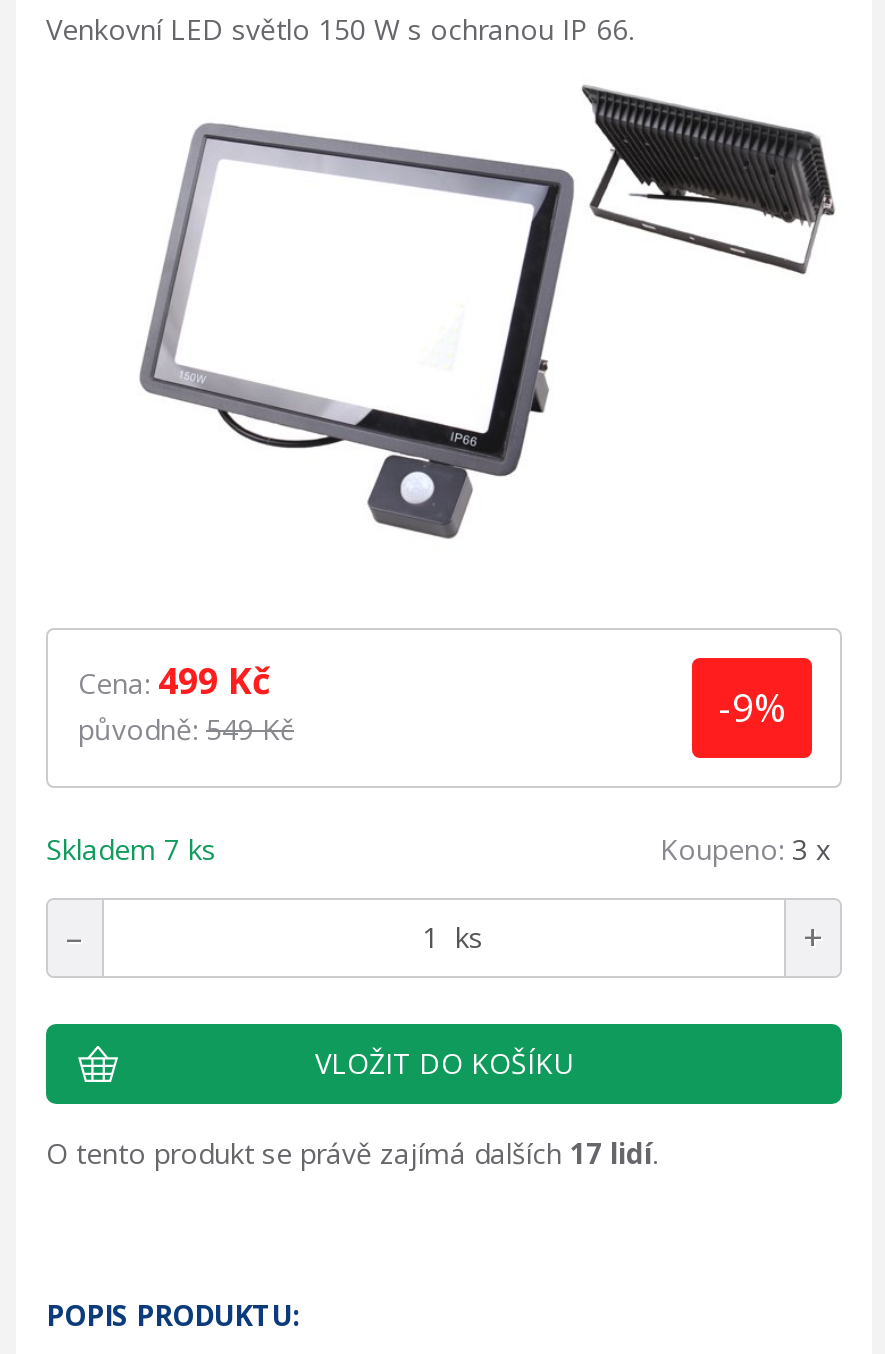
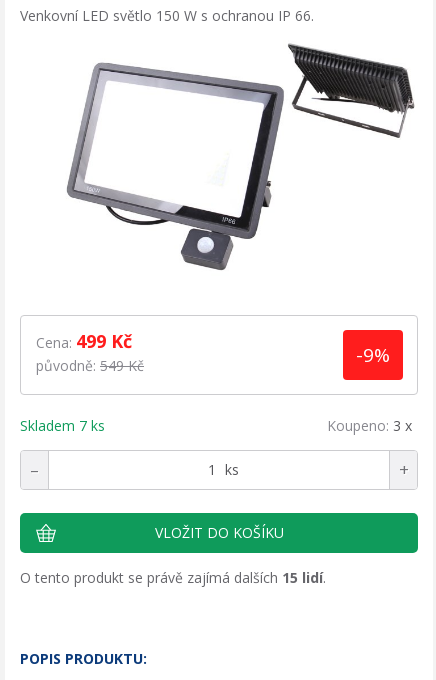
- O tento produkt se právě zajímá dalších 17 lidí.
+ O tento produkt se právě zajímá dalších 15 lidí.
